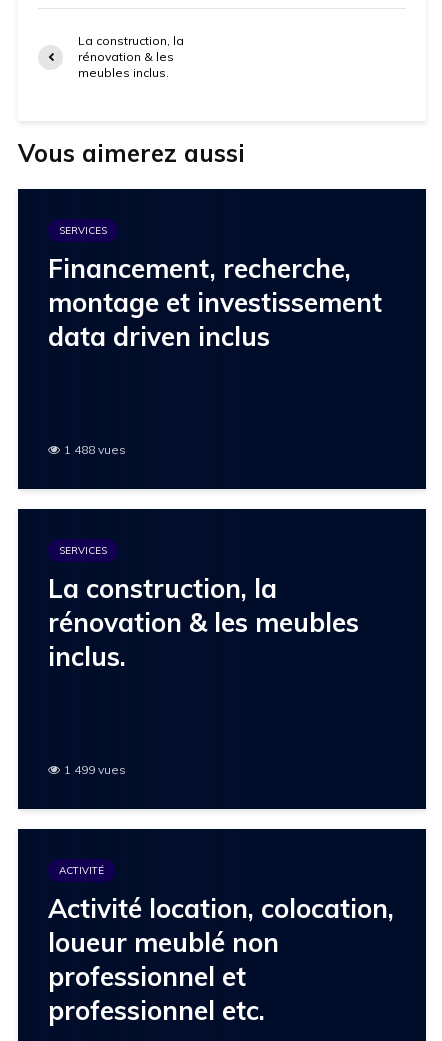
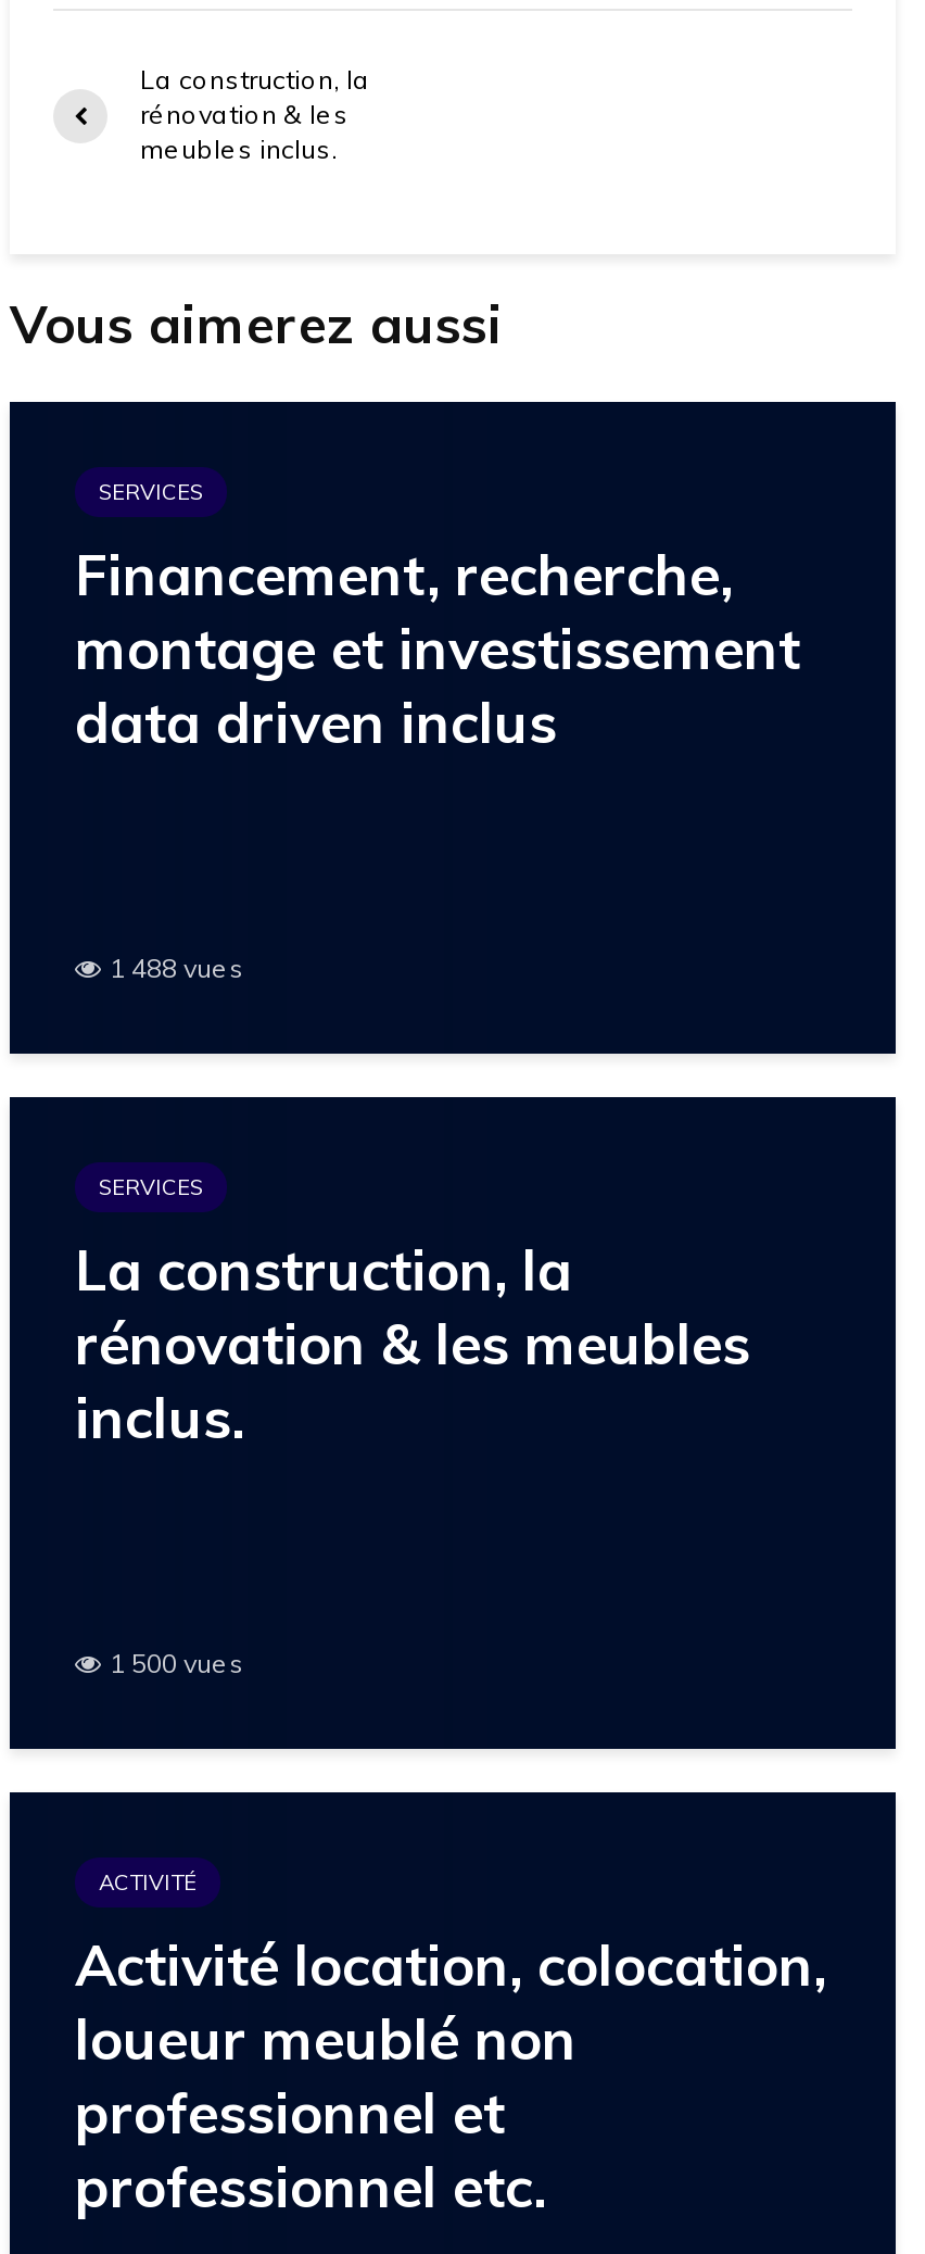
- 1 499 vues
+ 1 500 vues
